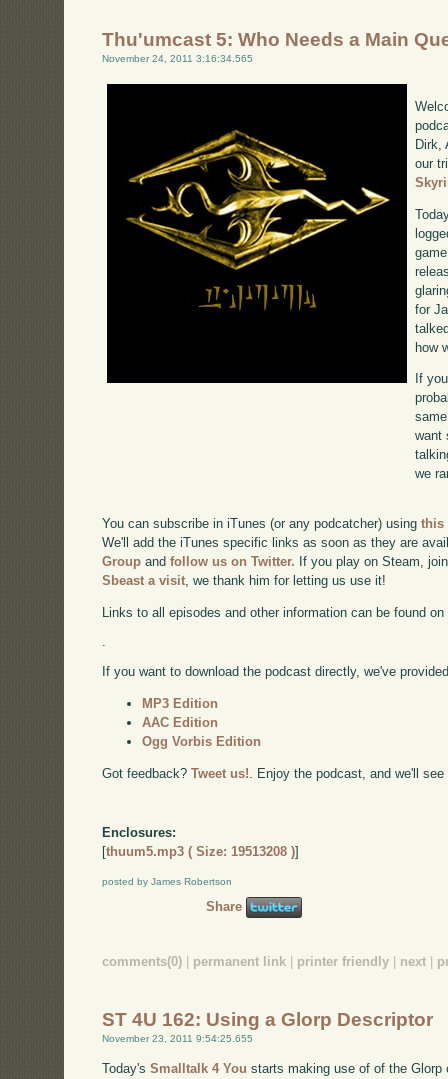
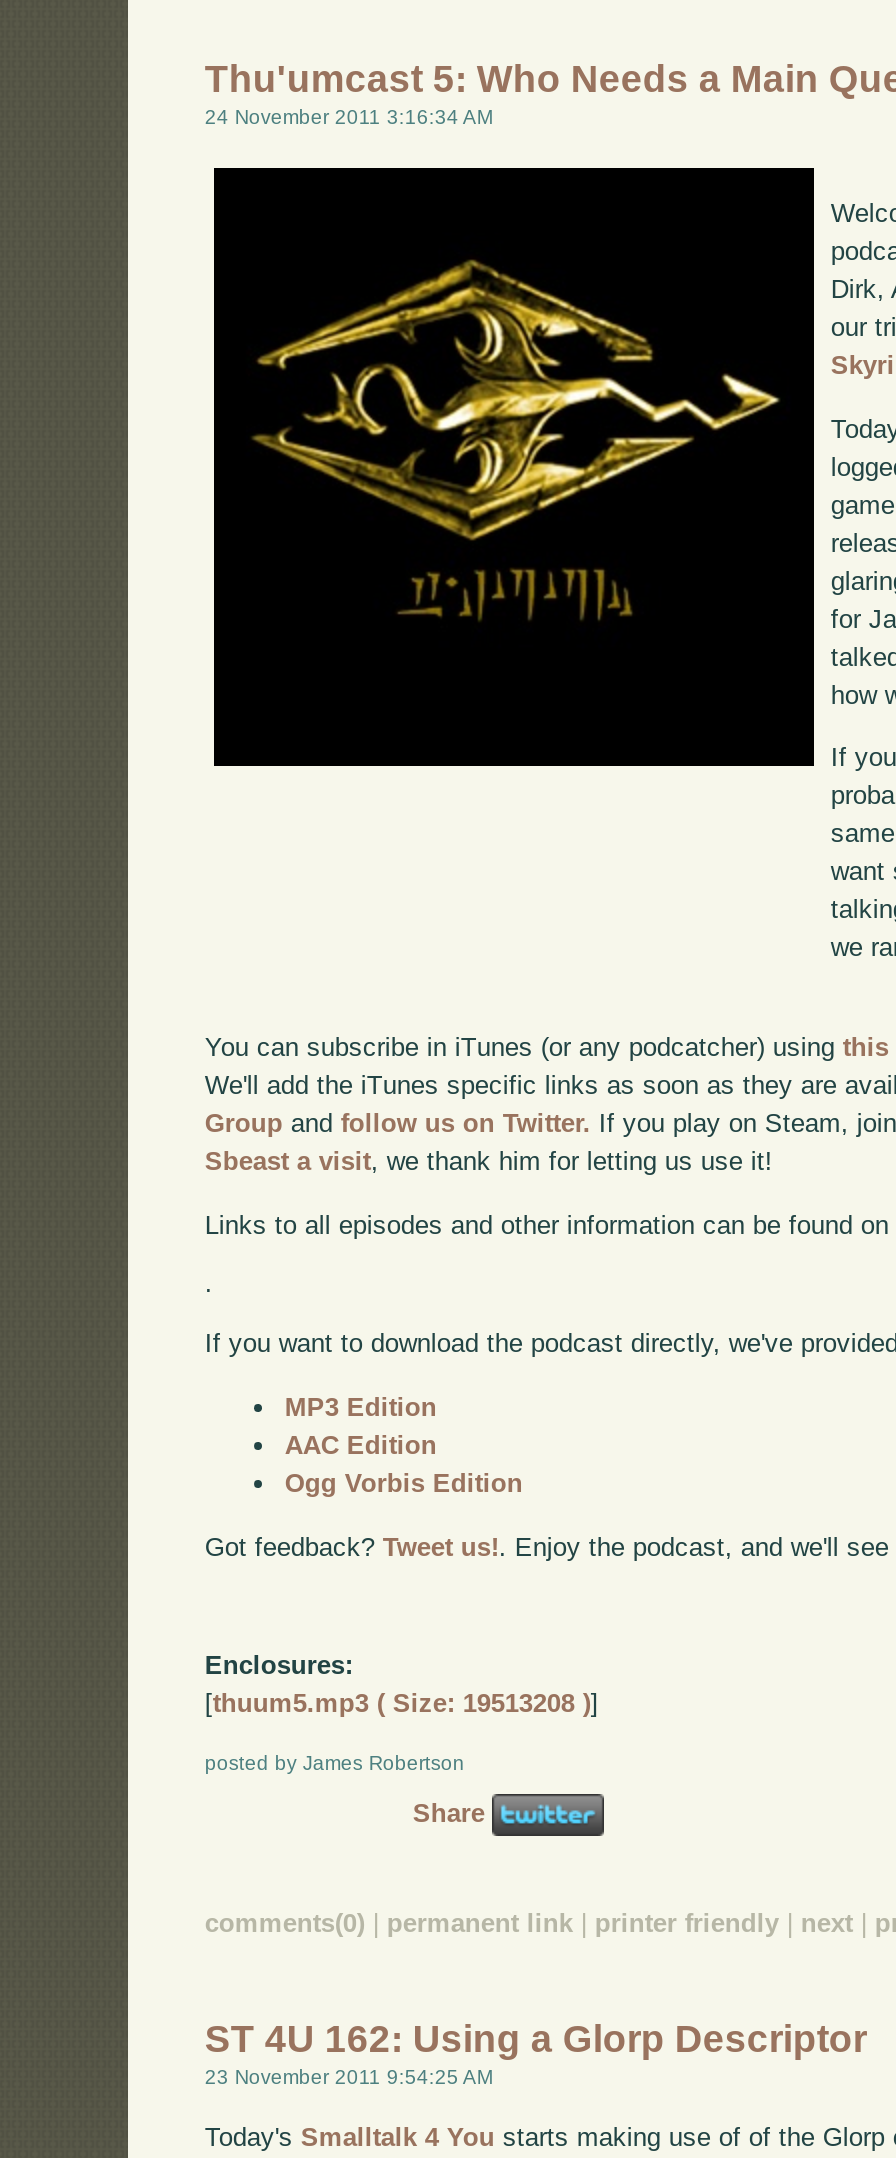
- November 24, 2011 3:16:34.565
+ 24 November 2011 3:16:34 AM

- November 23, 2011 9:54:25.655
+ 23 November 2011 9:54:25 AM
